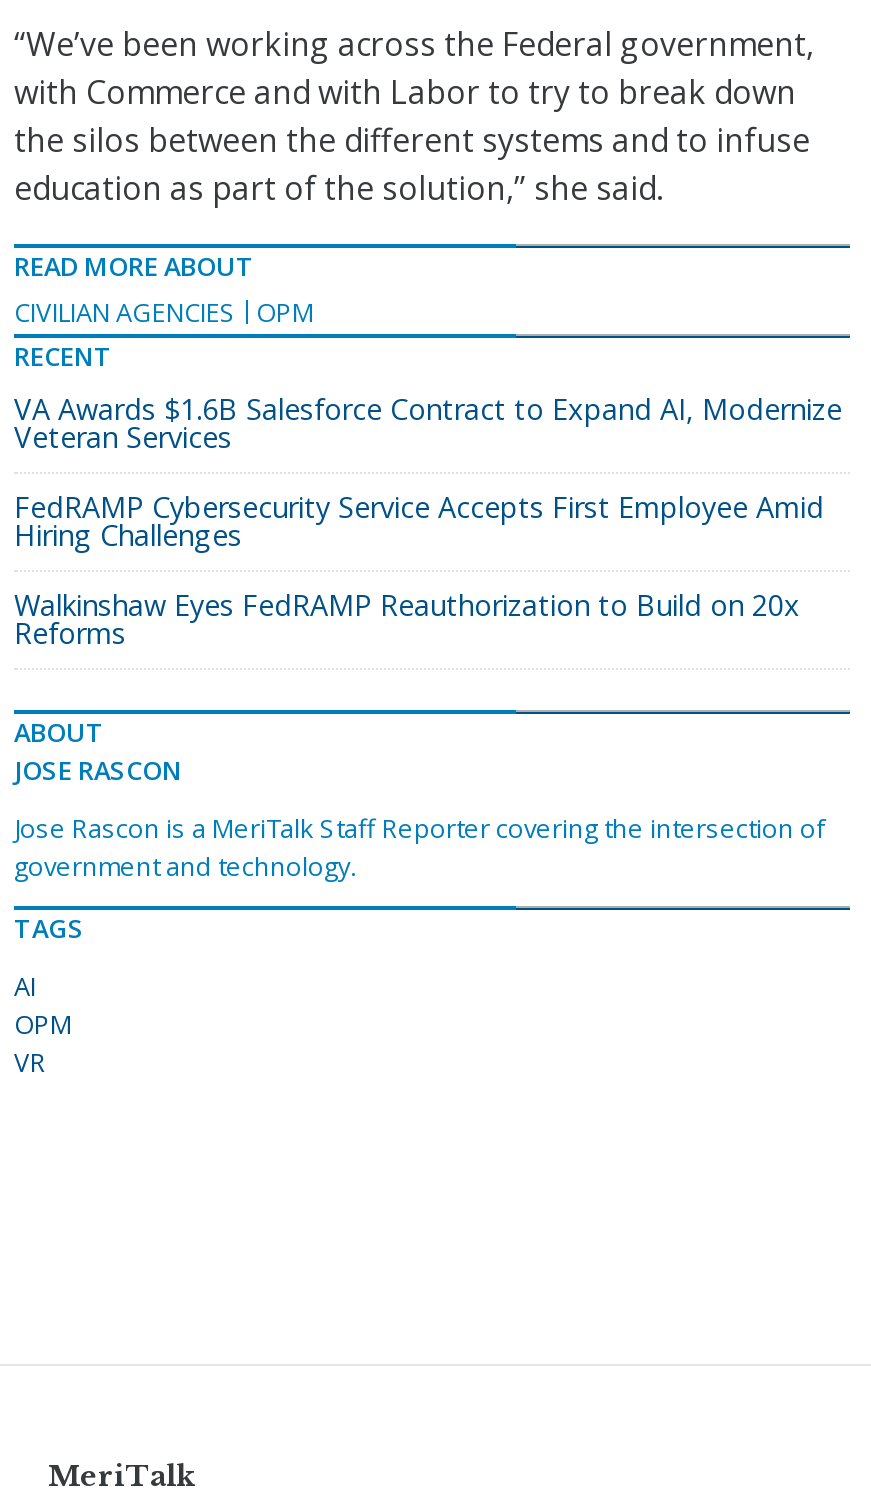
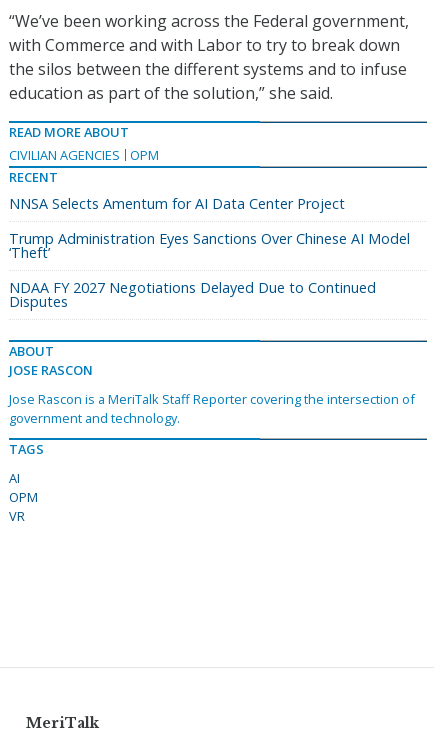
- VA Awards $1.6B Salesforce Contract to Expand AI, Modernize
- Veteran Services
+ NNSA Selects Amentum for AI Data Center Project

- FedRAMP Cybersecurity Service Accepts First Employee Amid
- Hiring Challenges
+ Trump Administration Eyes Sanctions Over Chinese AI Model
+ ‘Theft’

- Walkinshaw Eyes FedRAMP Reauthorization to Build on 20x
- Reforms
+ NDAA FY 2027 Negotiations Delayed Due to Continued
+ Disputes
